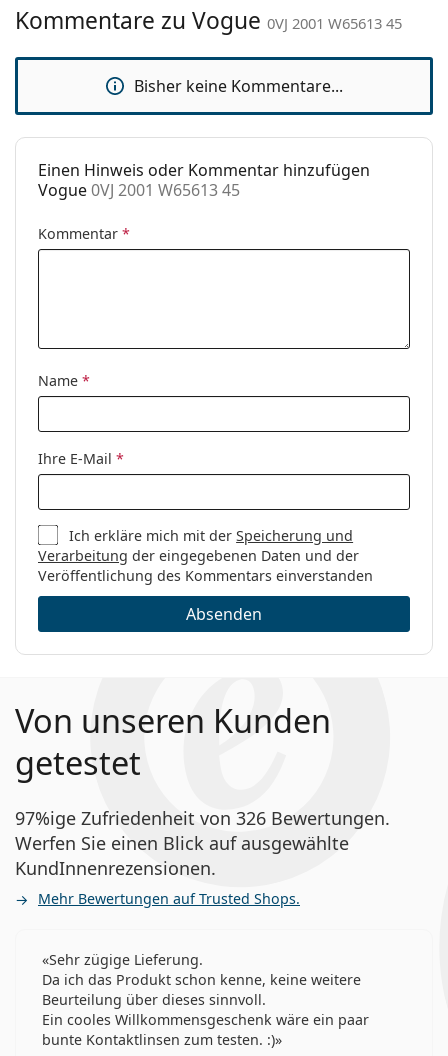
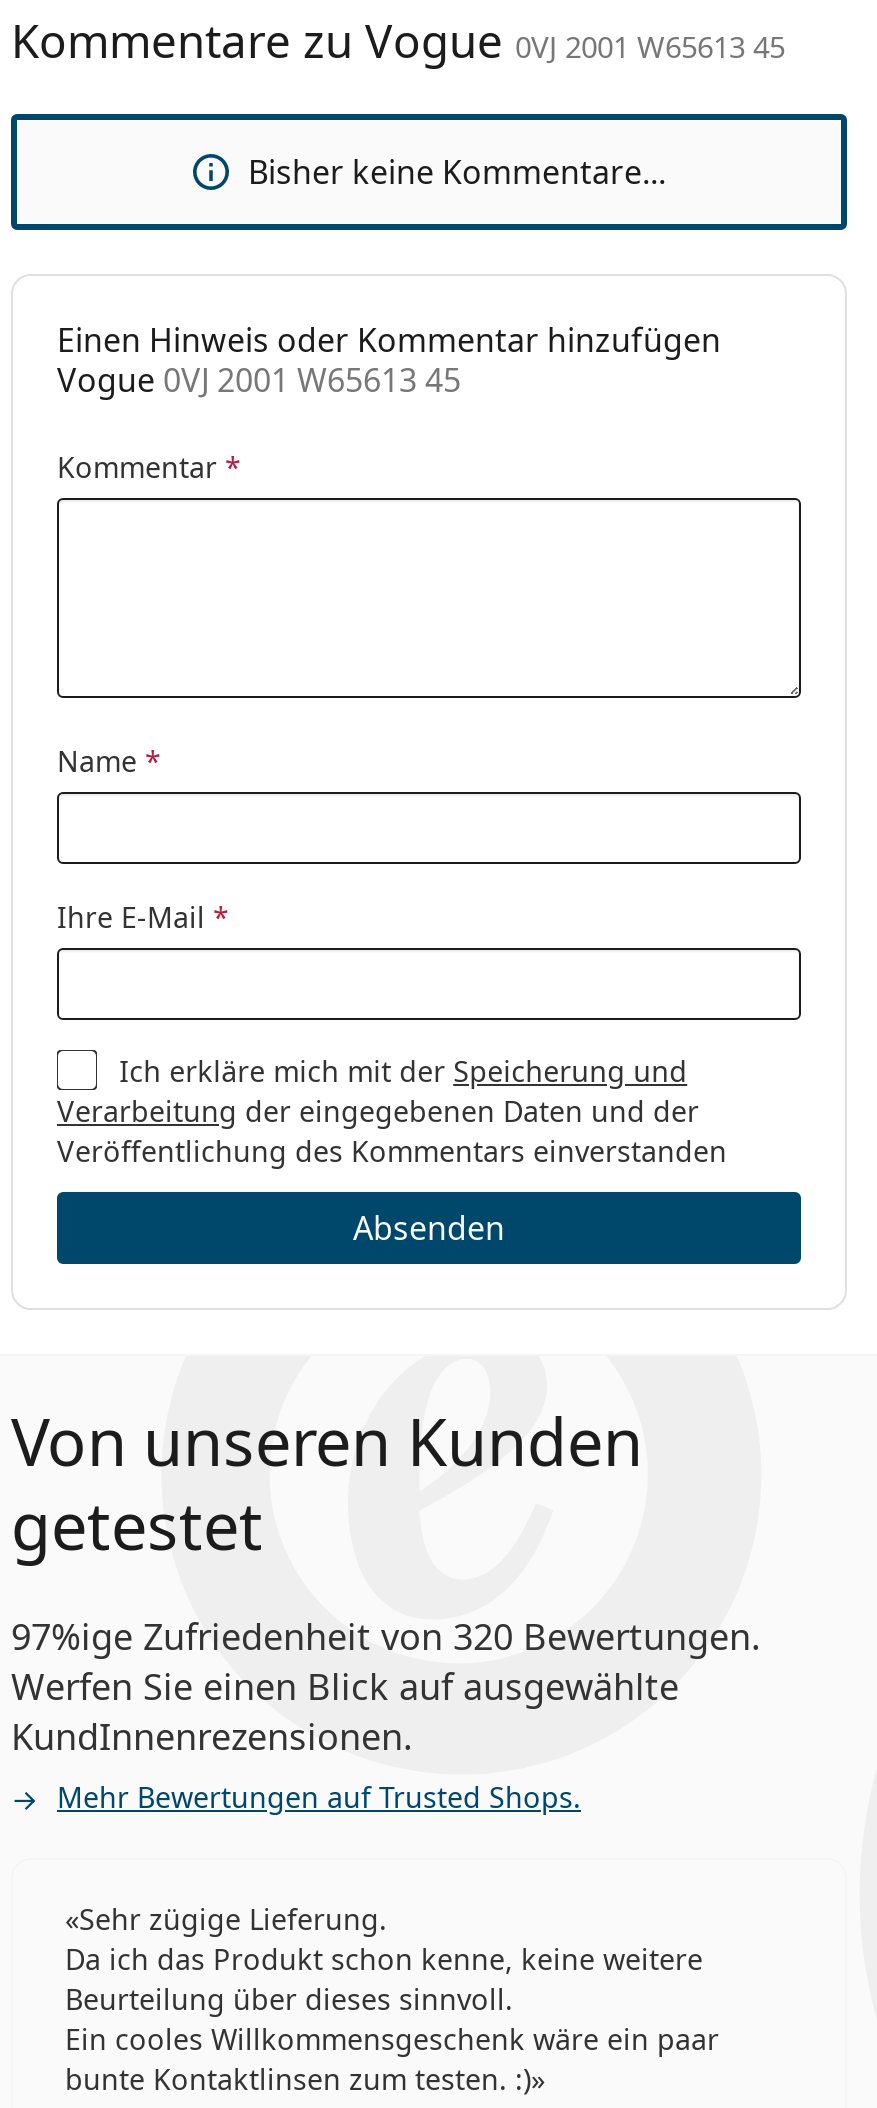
- 97%ige Zufriedenheit von 326 Bewertungen.
+ 97%ige Zufriedenheit von 320 Bewertungen.
